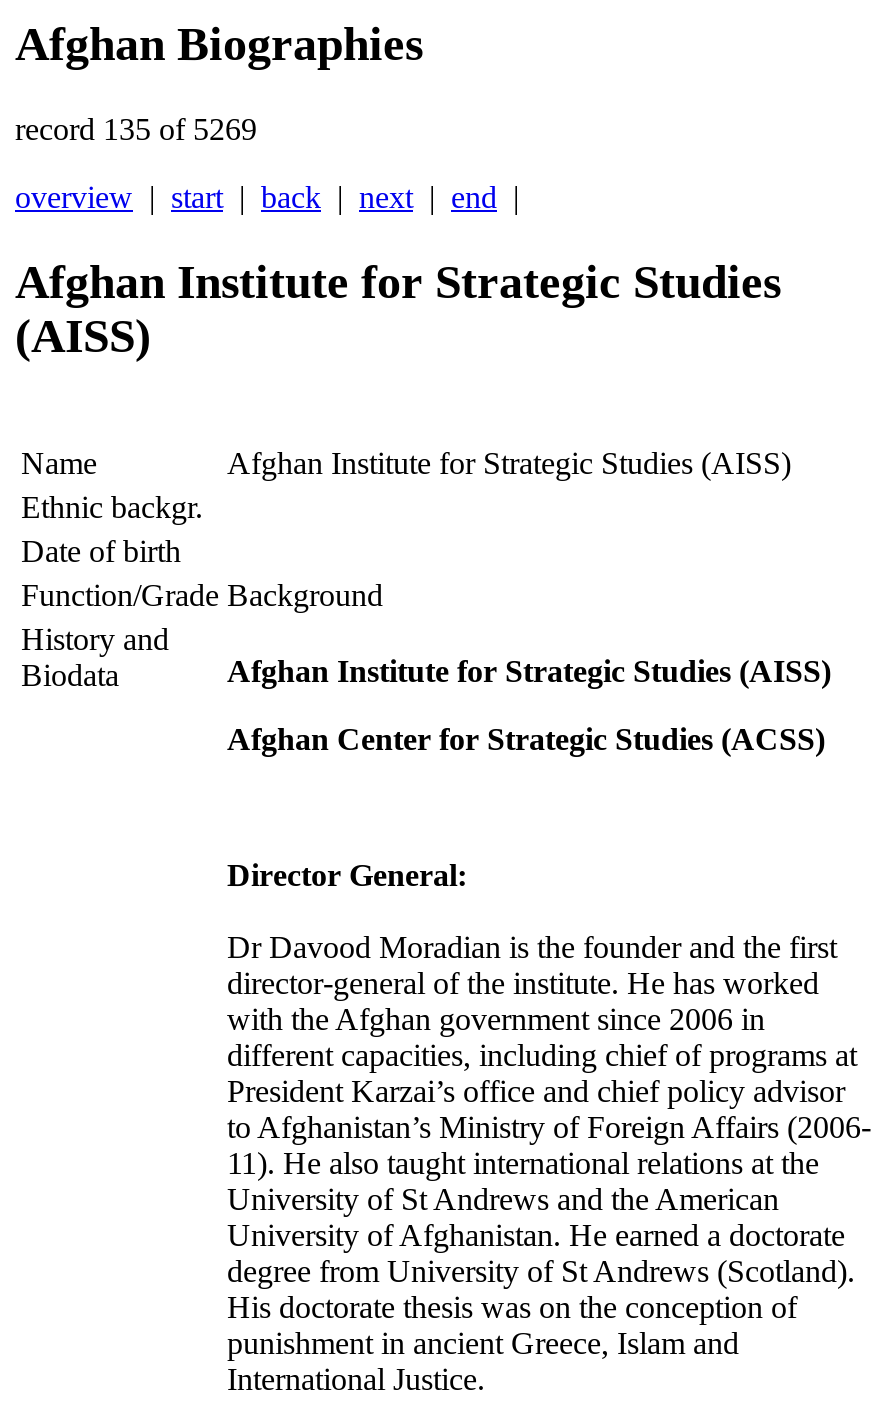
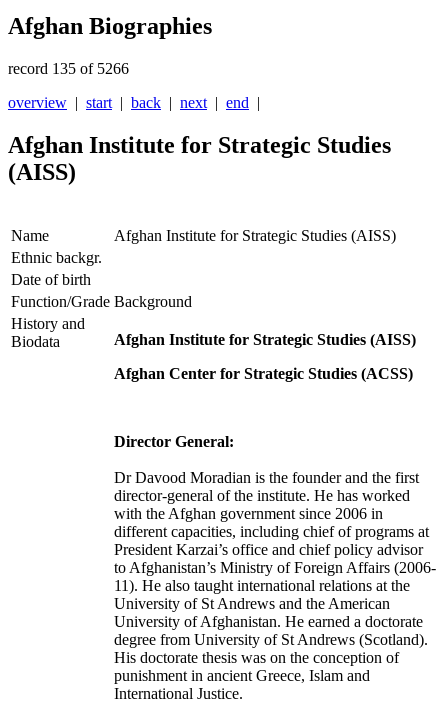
- record 135 of 5269
+ record 135 of 5266
